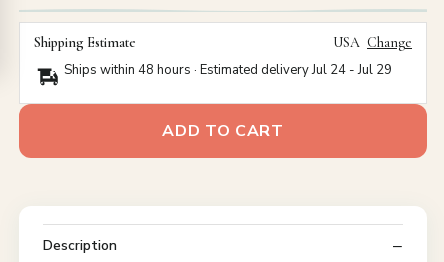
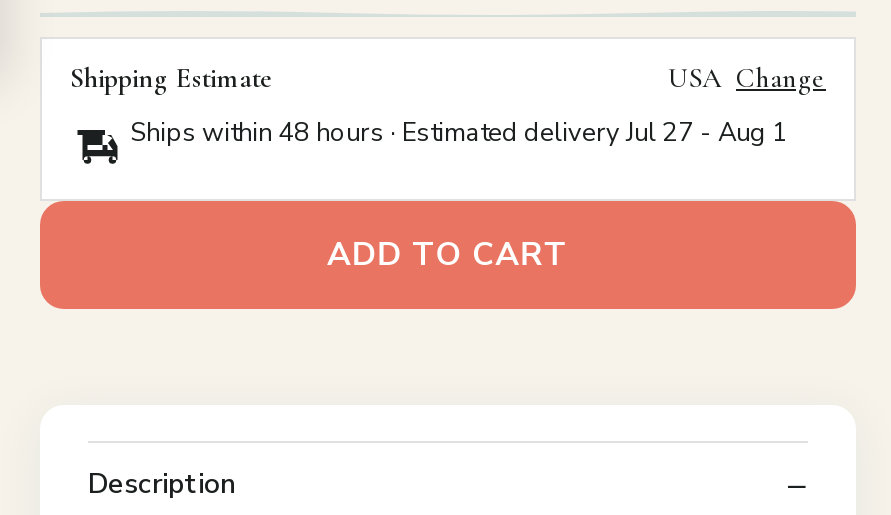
- Ships within 48 hours · Estimated delivery Jul 24 - Jul 29
+ Ships within 48 hours · Estimated delivery Jul 27 - Aug 1
